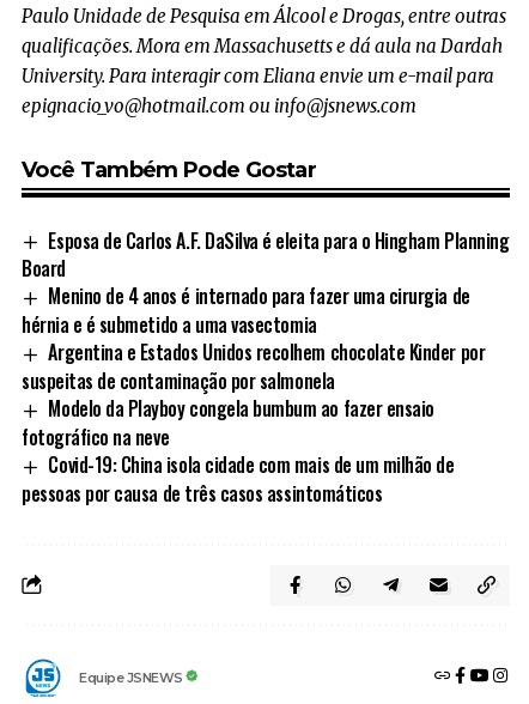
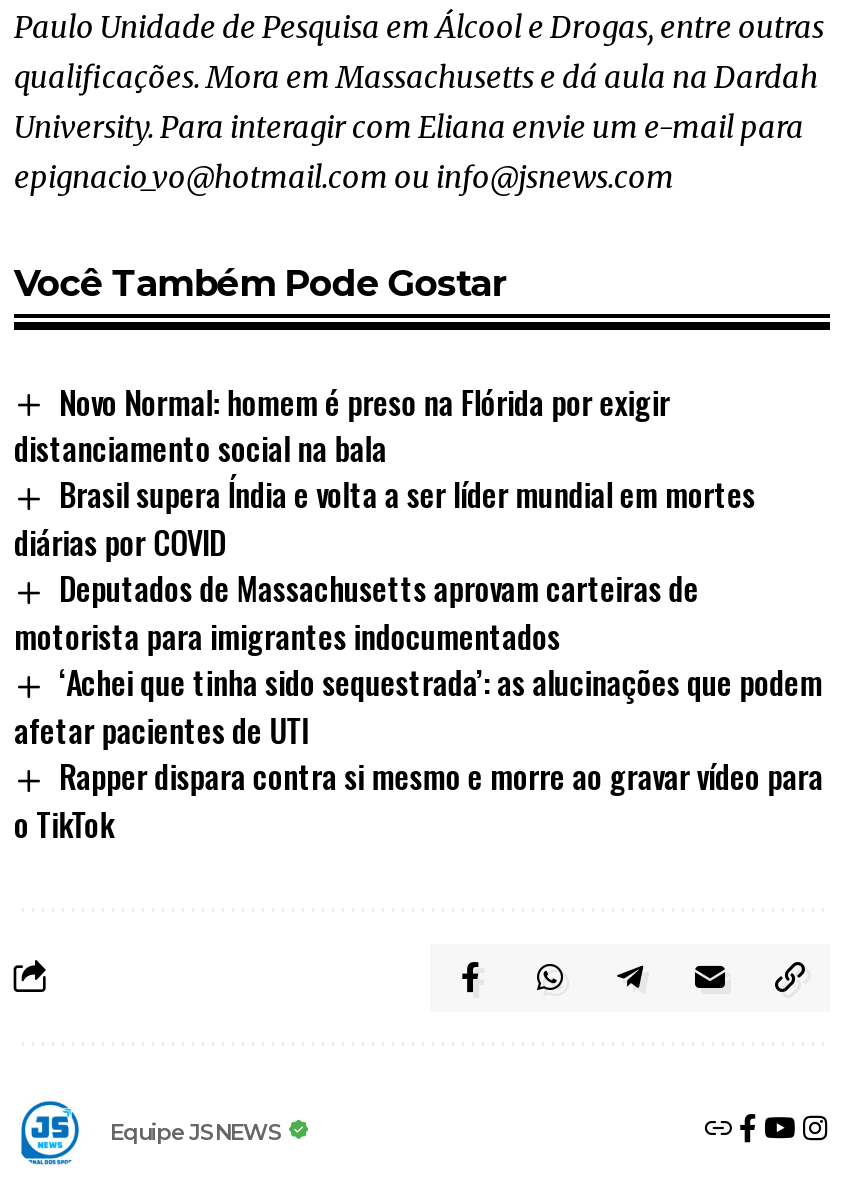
- Esposa de Carlos A.F. DaSilva é eleita para o Hingham Planning
- Board
- Menino de 4 anos é internado para fazer uma cirurgia de
- hérnia e é submetido a uma vasectomia
- Argentina e Estados Unidos recolhem chocolate Kinder por
- suspeitas de contaminação por salmonela
- Modelo da Playboy congela bumbum ao fazer ensaio
- fotográfico na neve
- Covid-19: China isola cidade com mais de um milhão de
- pessoas por causa de três casos assintomáticos
+ Novo Normal: homem é preso na Flórida por exigir
+ distanciamento social na bala
+ Brasil supera Índia e volta a ser líder mundial em mortes
+ diárias por COVID
+ Deputados de Massachusetts aprovam carteiras de
+ motorista para imigrantes indocumentados
+ ‘Achei que tinha sido sequestrada’: as alucinações que podem
+ afetar pacientes de UTI
+ Rapper dispara contra si mesmo e morre ao gravar vídeo para
+ o TikTok
